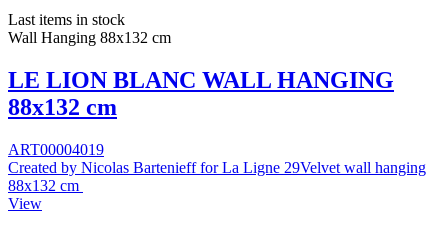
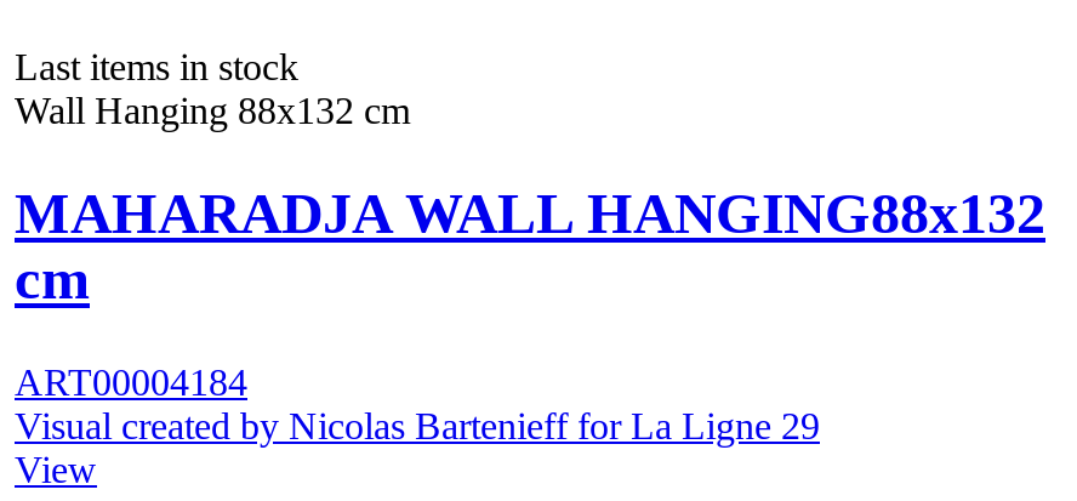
- LE LION BLANC WALL HANGING
- 88x132 cm
+ MAHARADJA WALL HANGING88x132
+ cm

- ART00004019
- Created by Nicolas Bartenieff for La Ligne 29Velvet wall hanging
- 88x132 cm
+ ART00004184
+ Visual created by Nicolas Bartenieff for La Ligne 29
